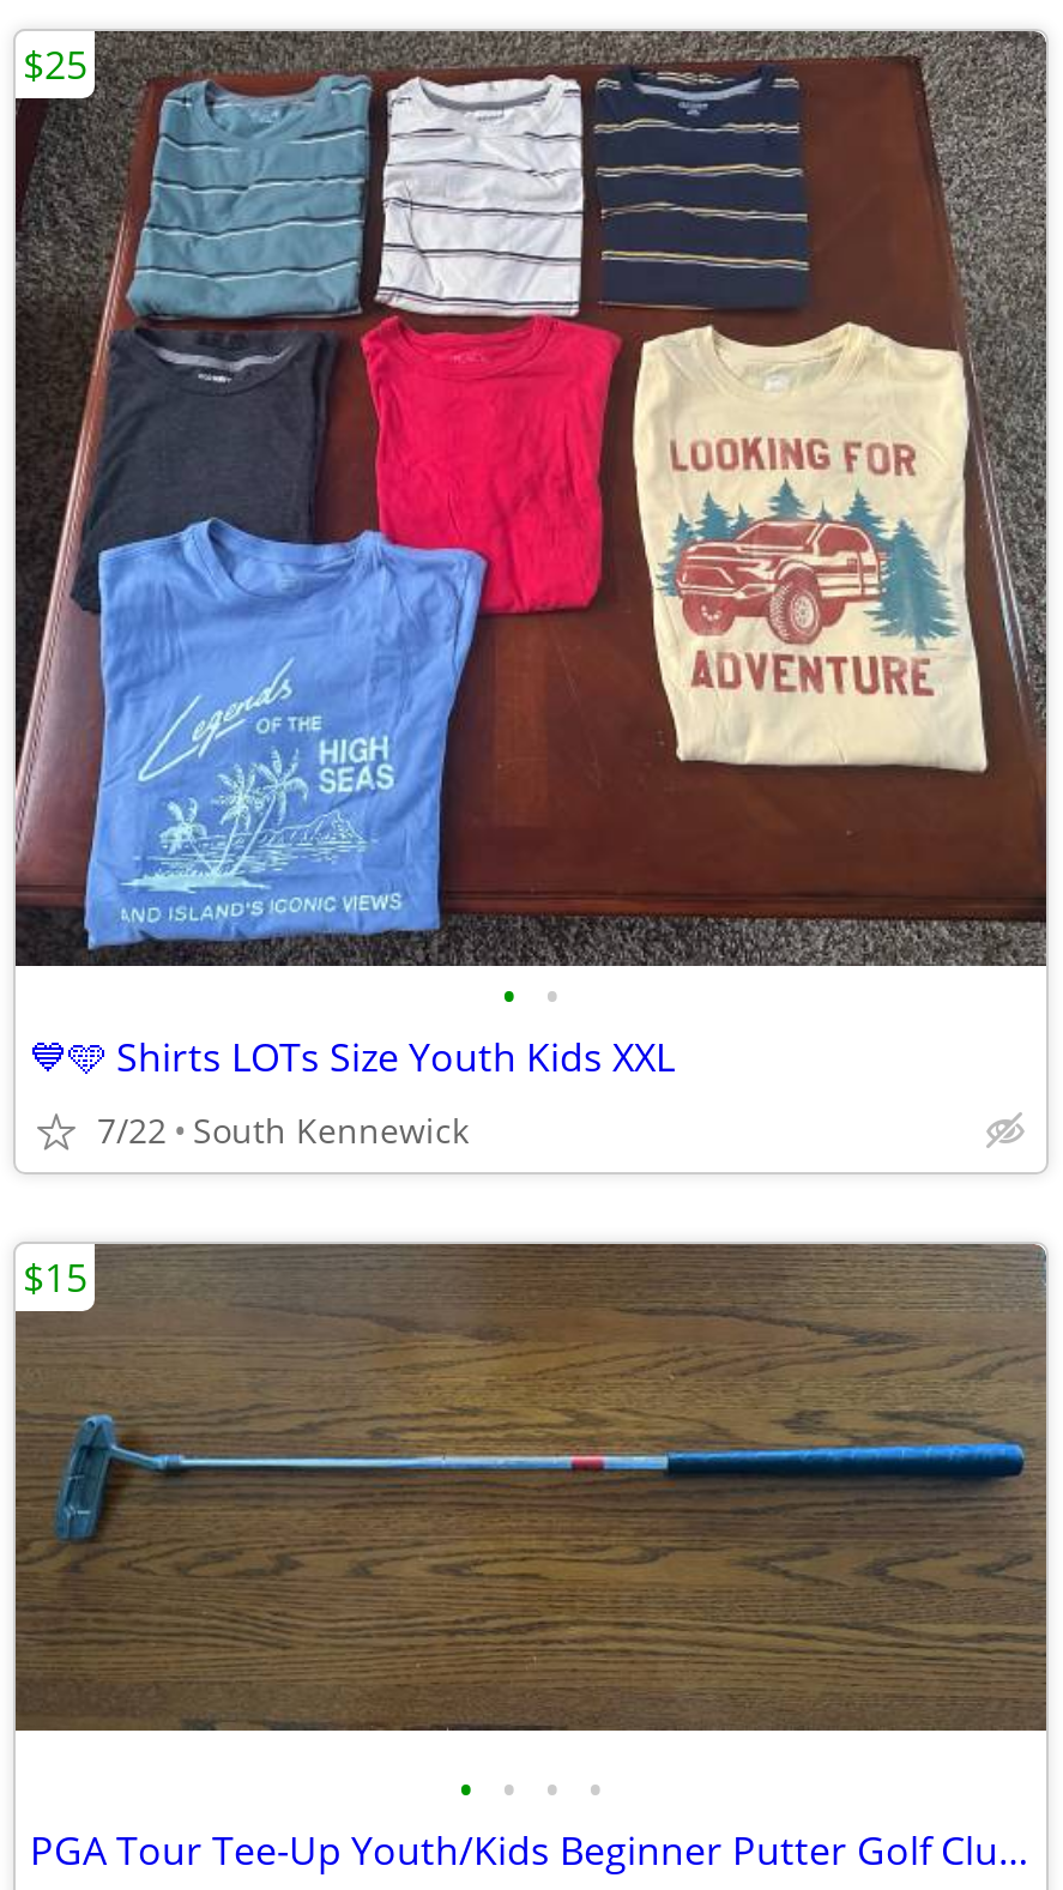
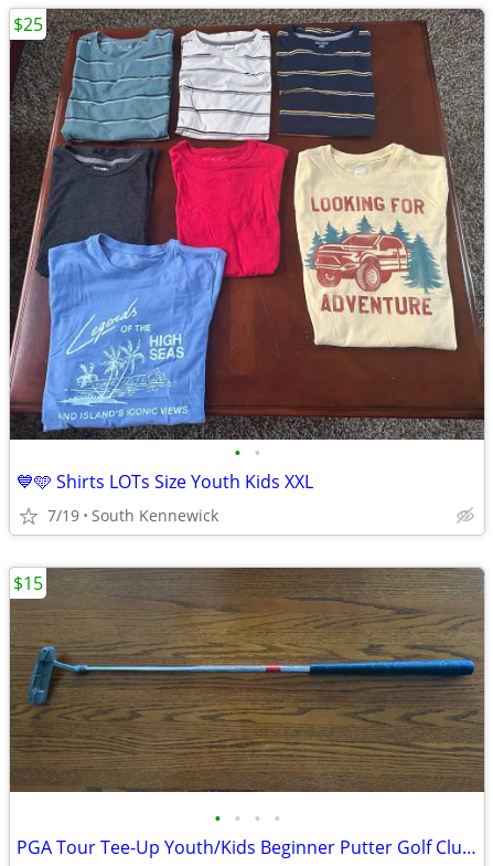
- 7/22 South Kennewick
+ 7/19 South Kennewick
